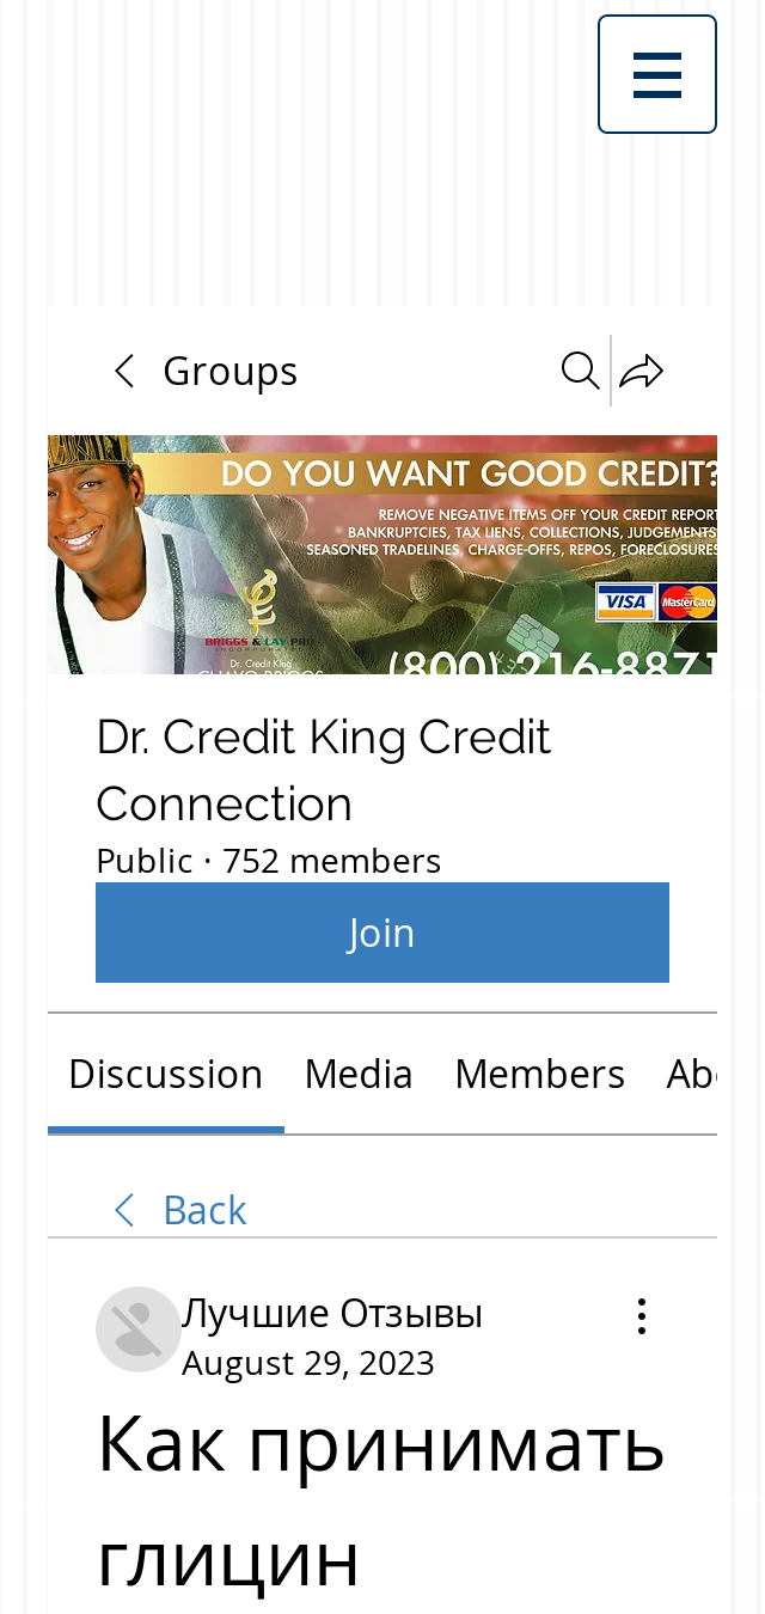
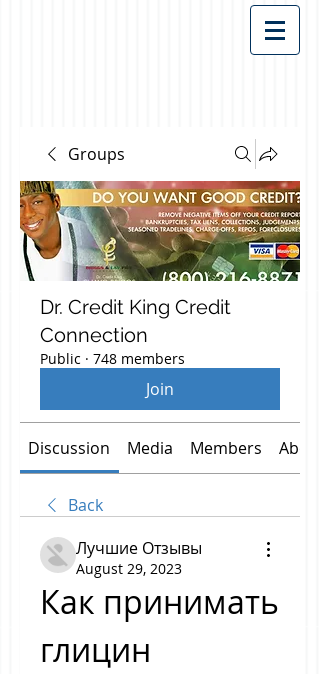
- Public · 752 members
+ Public · 748 members
